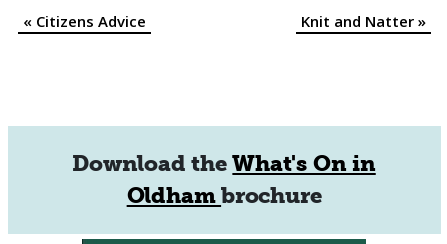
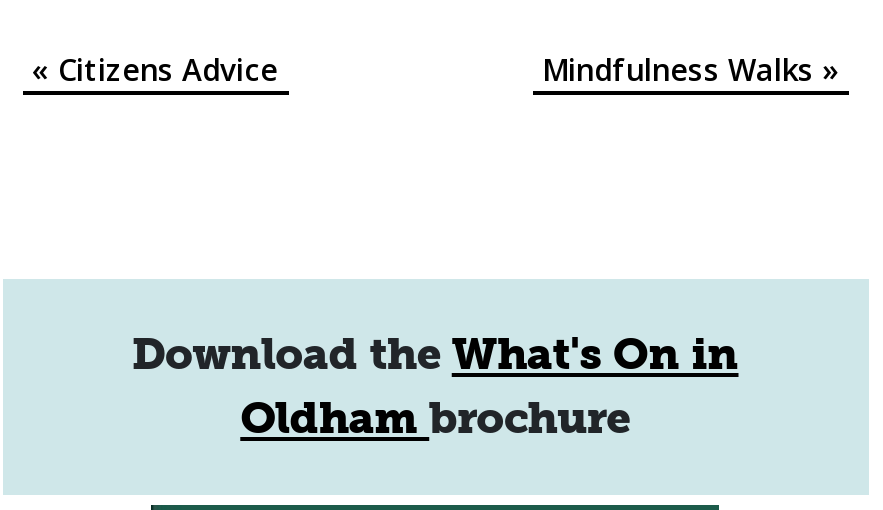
- Knit and Natter»
+ Mindfulness Walks»
